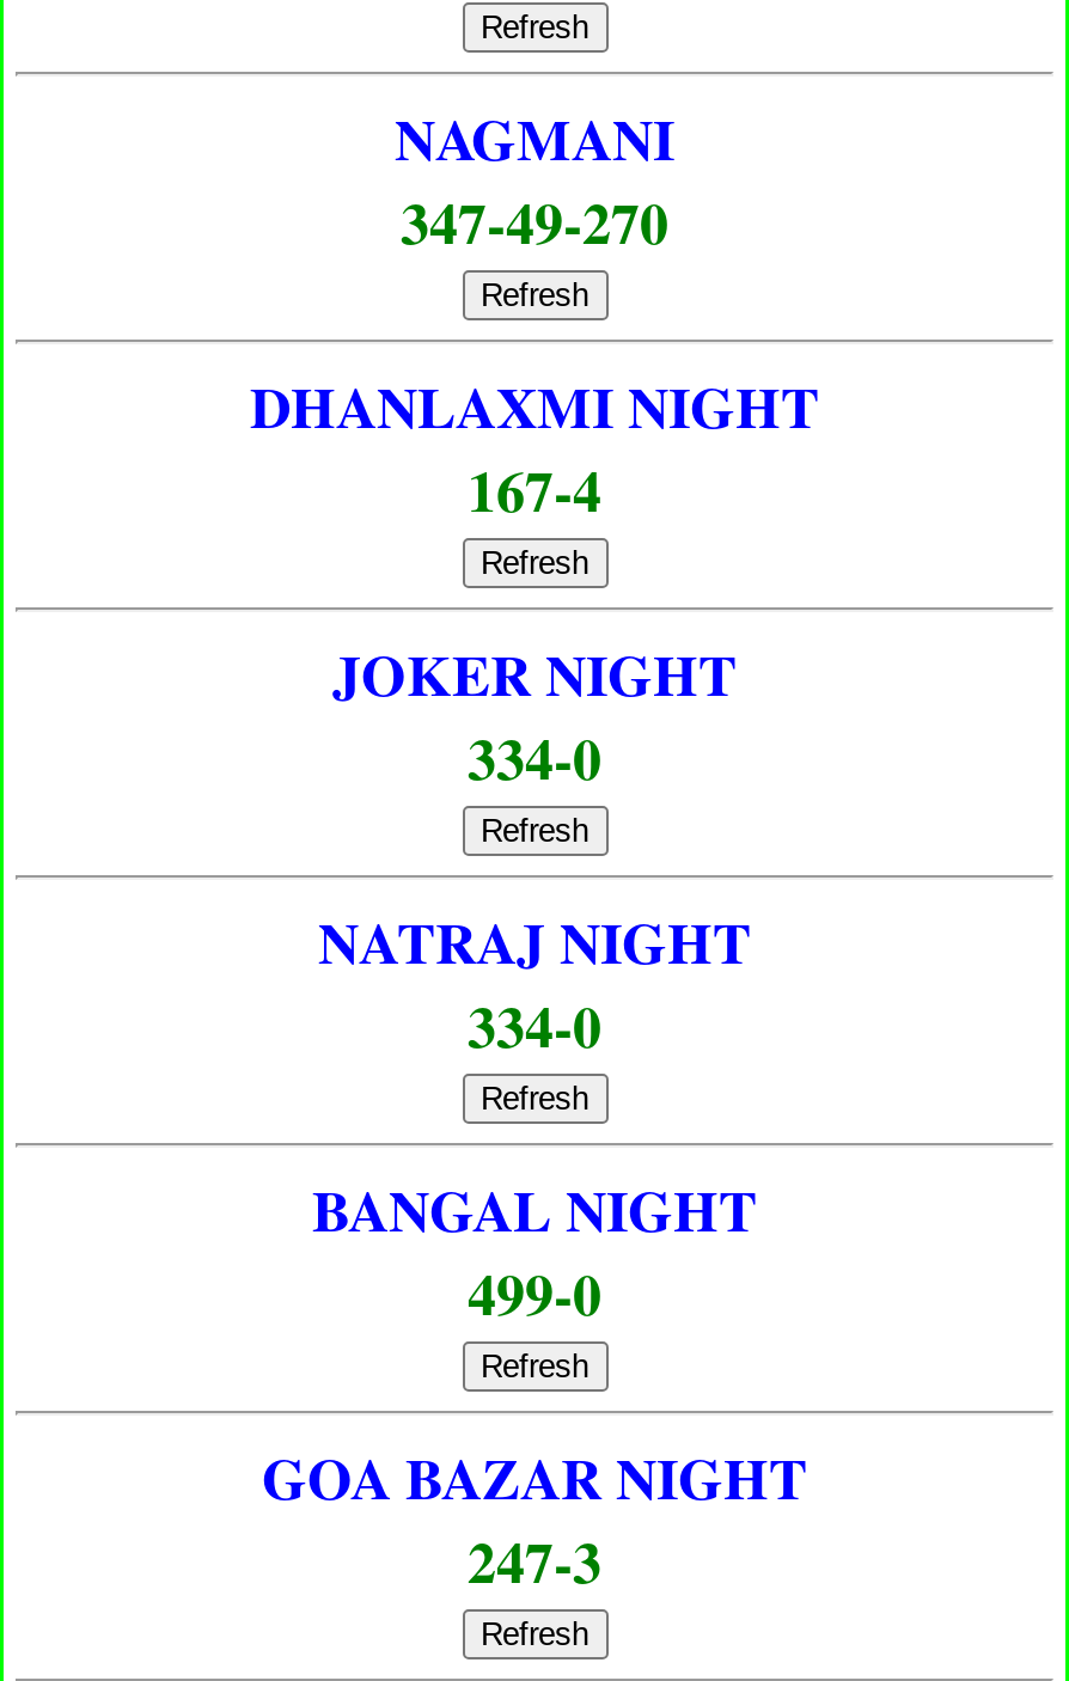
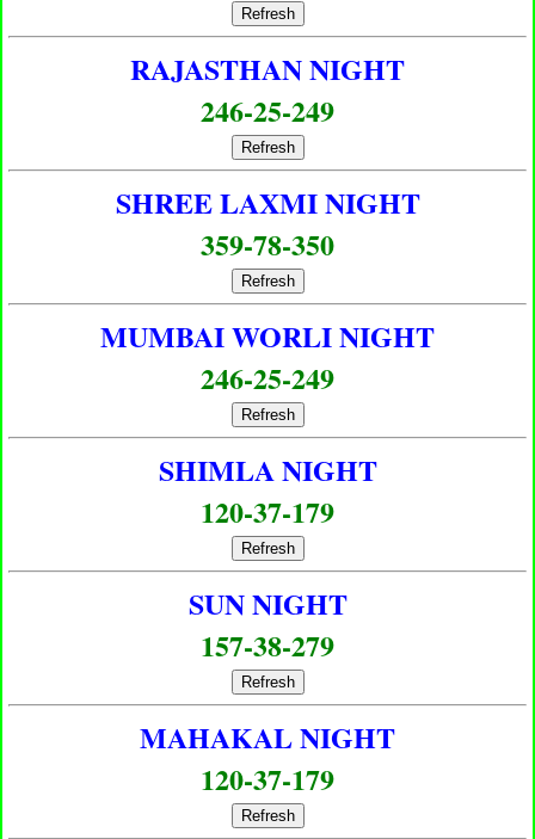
- NAGMANI
- 347-49-270
+ RAJASTHAN NIGHT
+ 246-25-249

- DHANLAXMI NIGHT
- 167-4
+ SHREE LAXMI NIGHT
+ 359-78-350

- JOKER NIGHT
- 334-0
+ MUMBAI WORLI NIGHT
+ 246-25-249

- NATRAJ NIGHT
+ SHIMLA NIGHT

- 334-0
+ 120-37-179

- BANGAL NIGHT
+ SUN NIGHT

- 499-0
+ 157-38-279

- GOA BAZAR NIGHT
- 247-3
+ MAHAKAL NIGHT
+ 120-37-179
